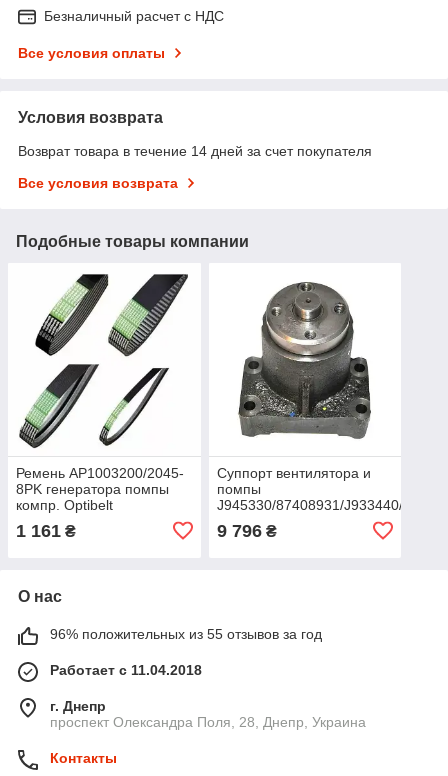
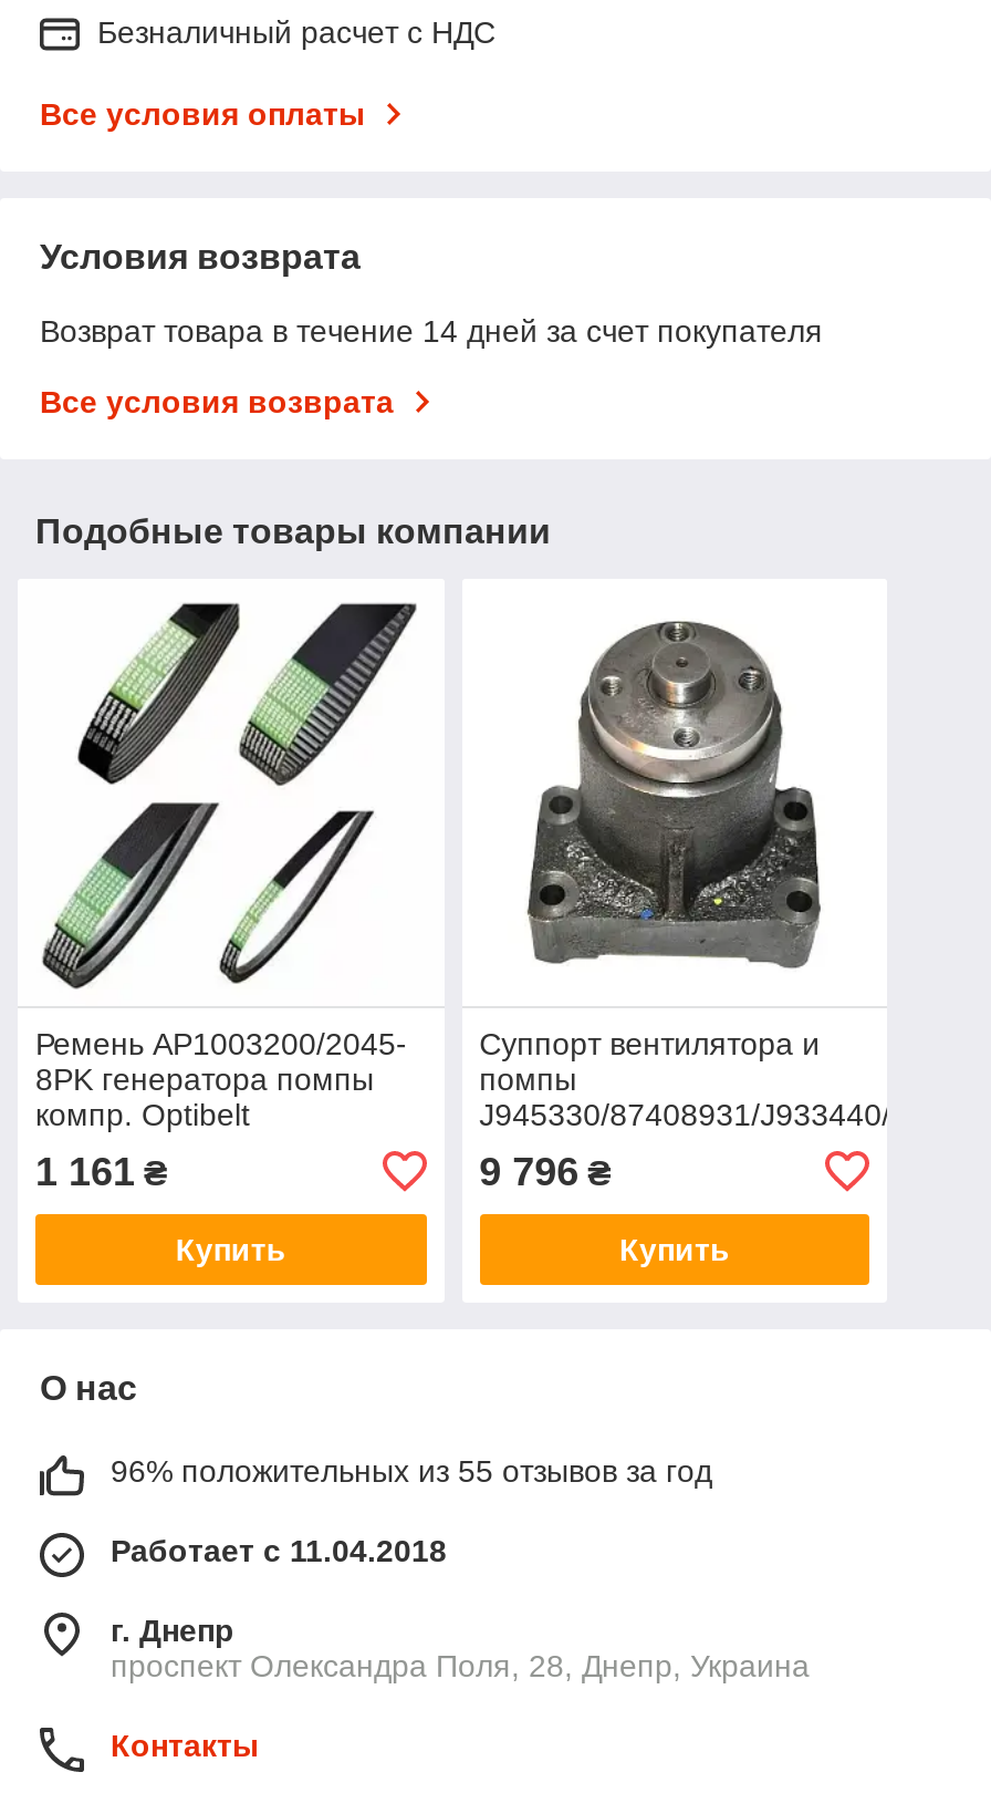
+ Купить

+ Купить
